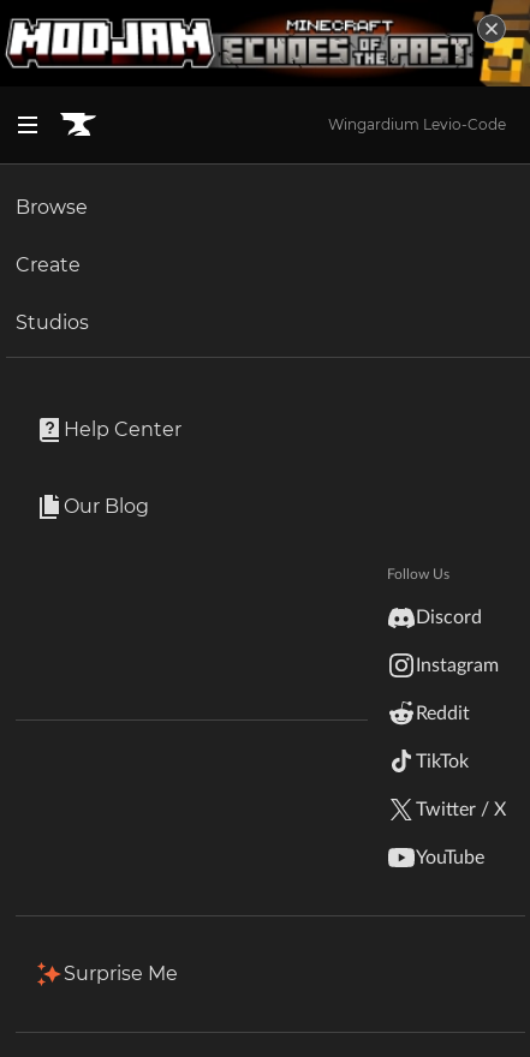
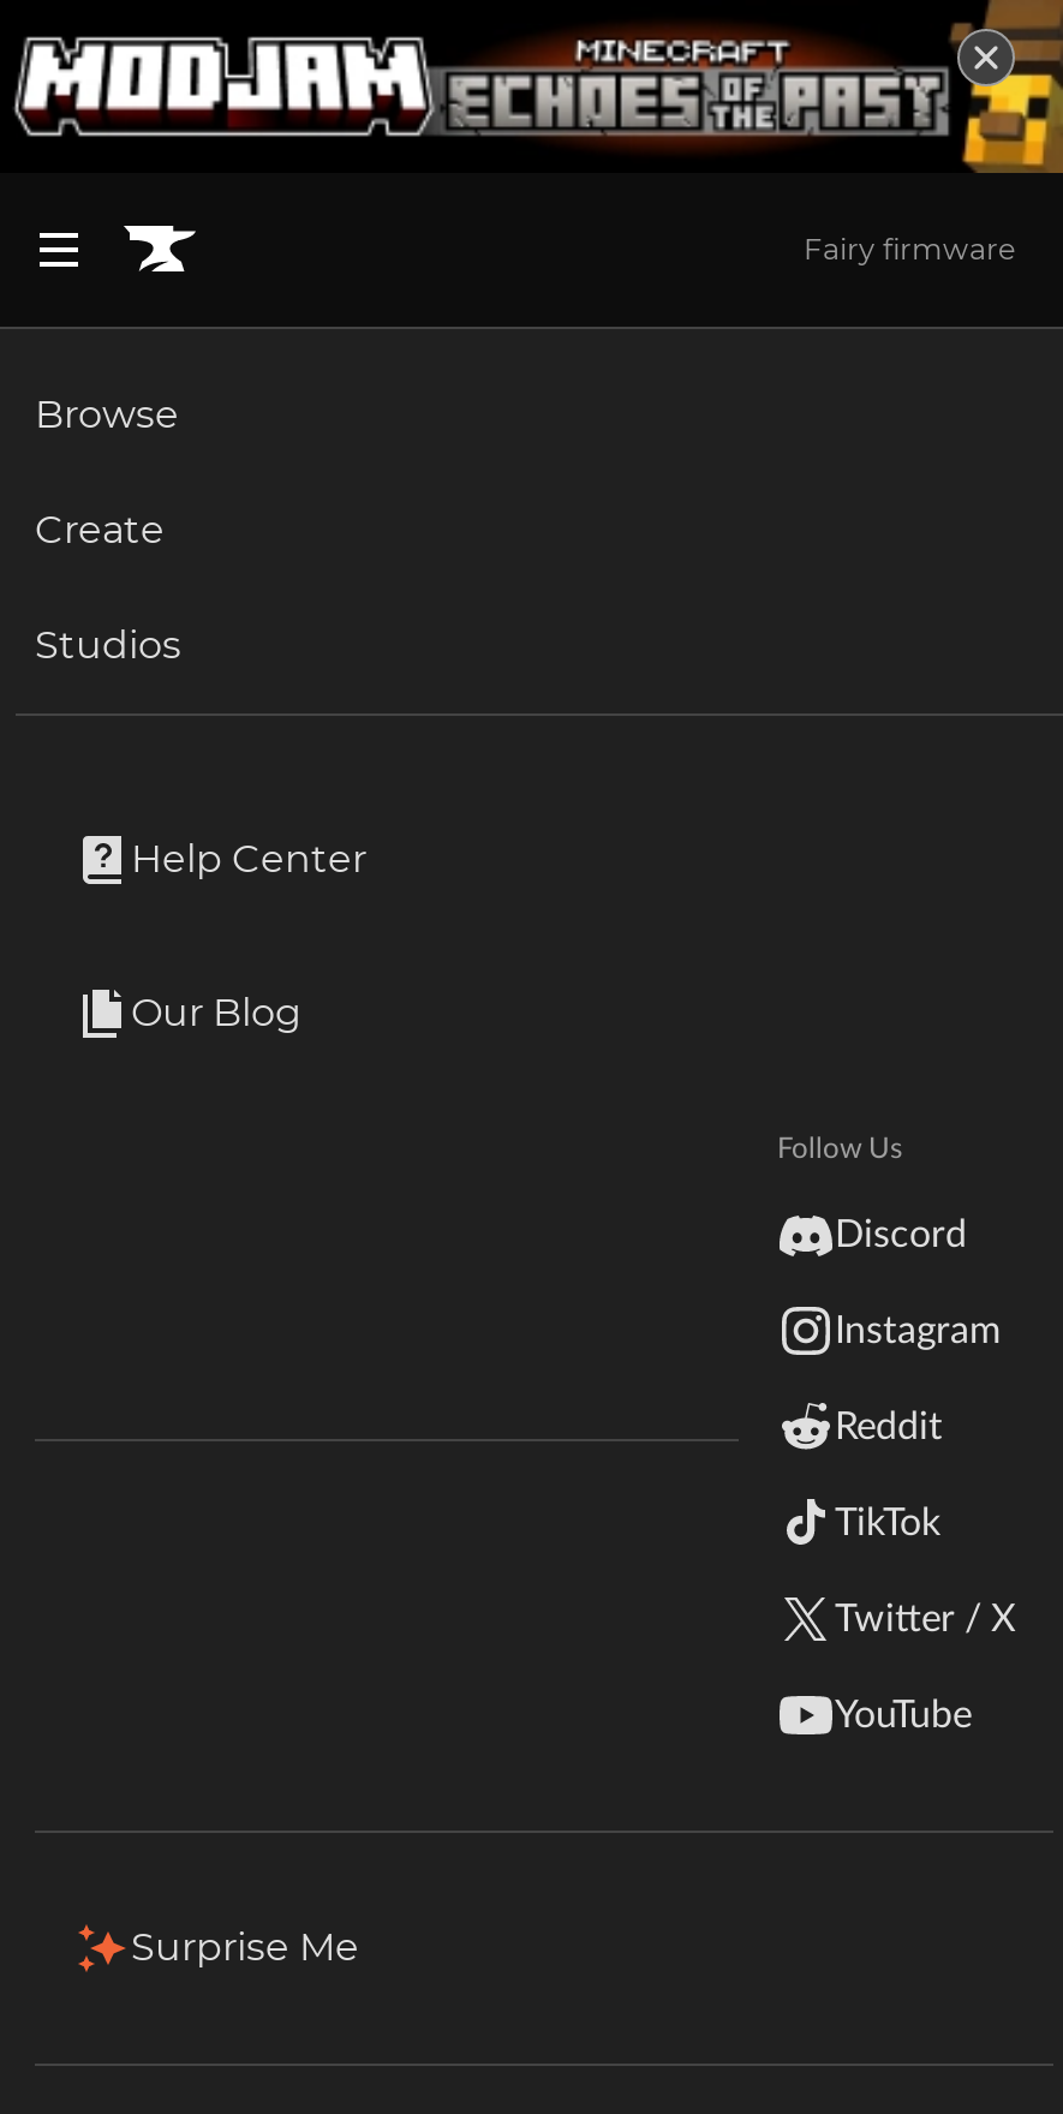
- Wingardium Levio-Code
+ Fairy firmware
